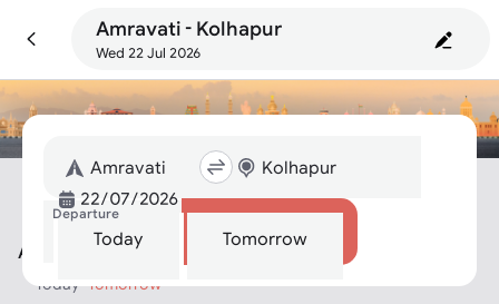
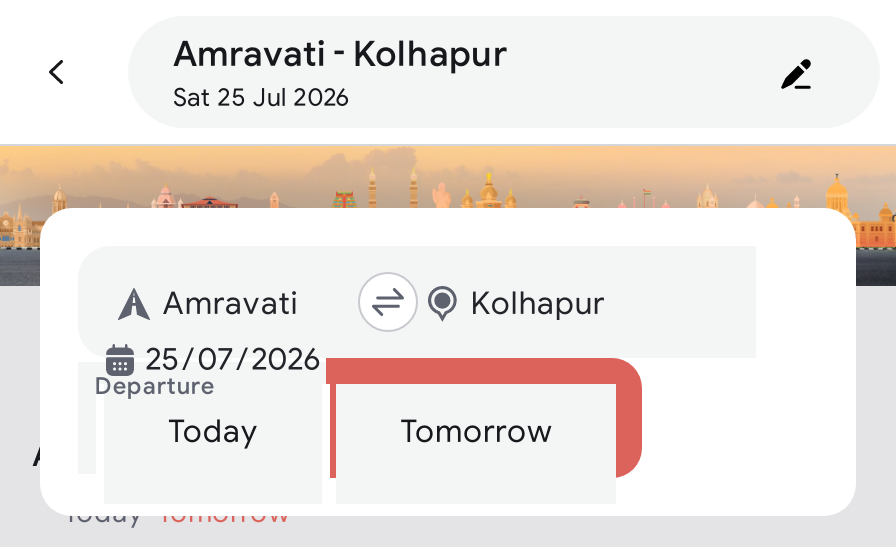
- Wed 22 Jul 2026
+ Sat 25 Jul 2026
